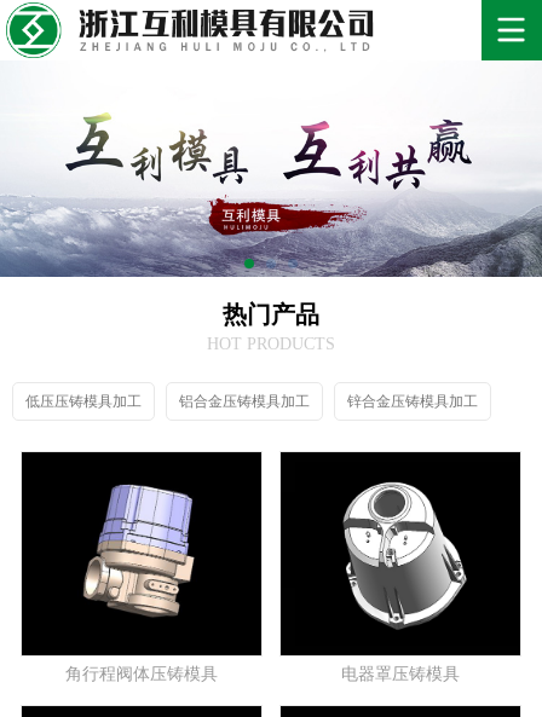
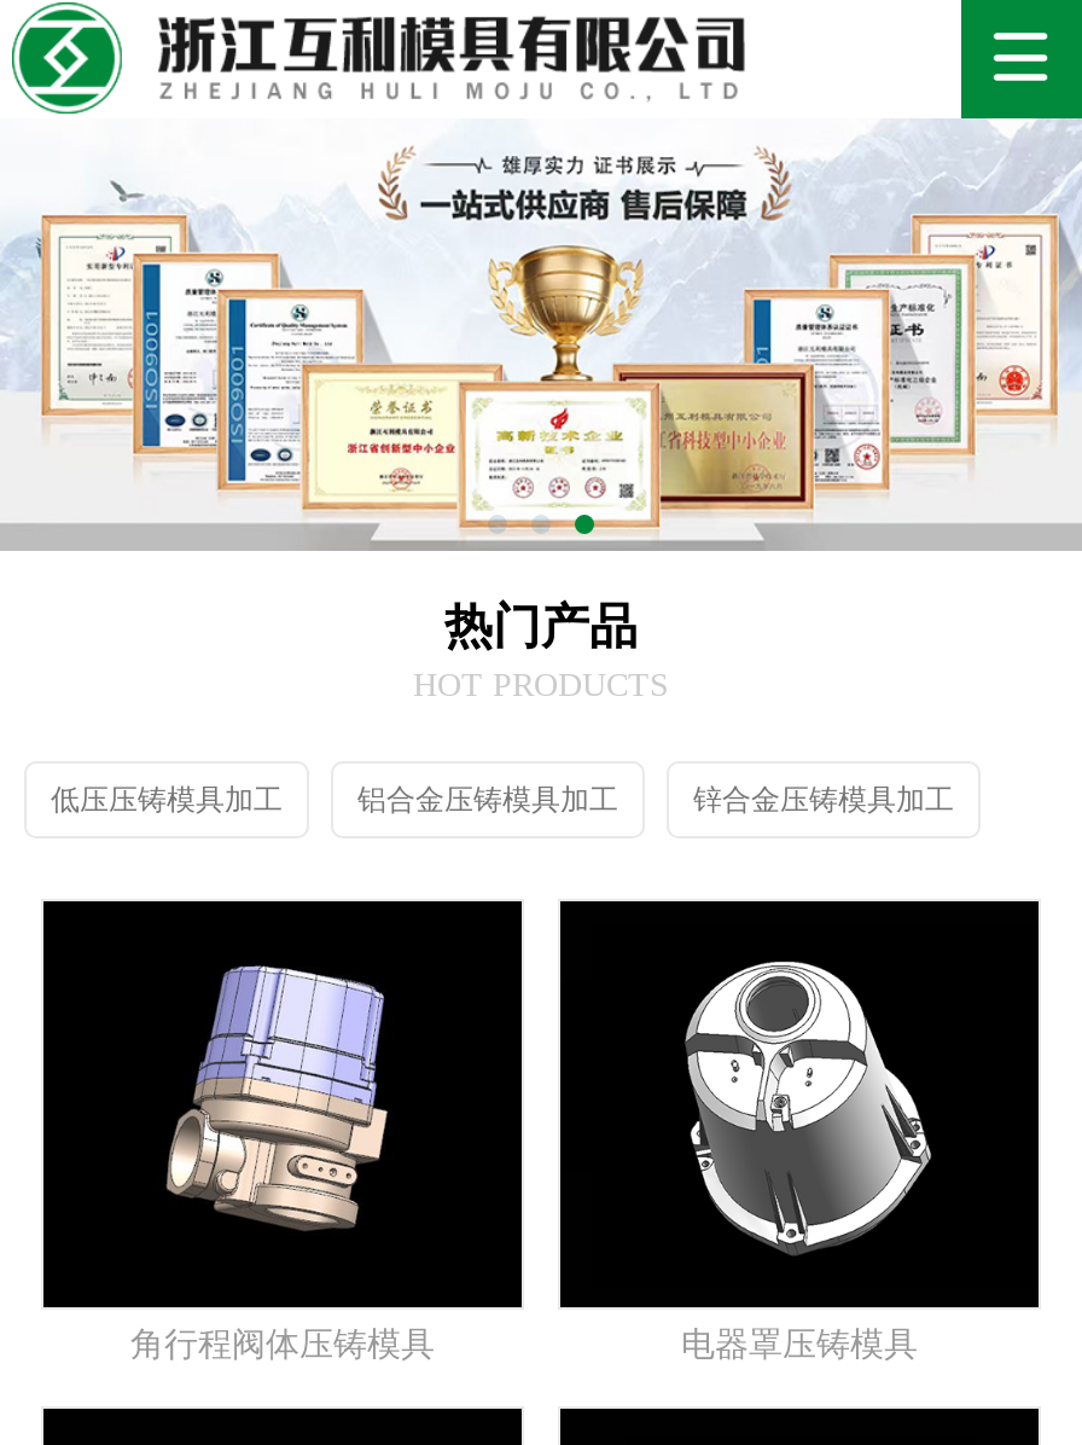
- [image]
+ [image]
